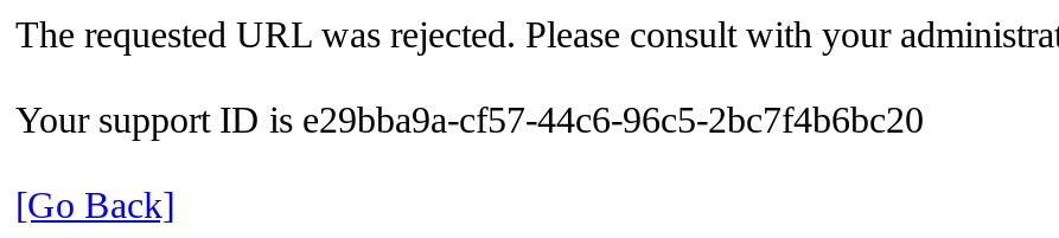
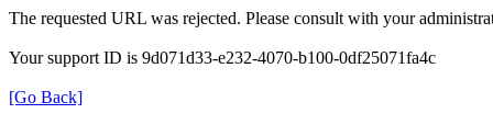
- Your support ID is e29bba9a-cf57-44c6-96c5-2bc7f4b6bc20
+ Your support ID is 9d071d33-e232-4070-b100-0df25071fa4c
